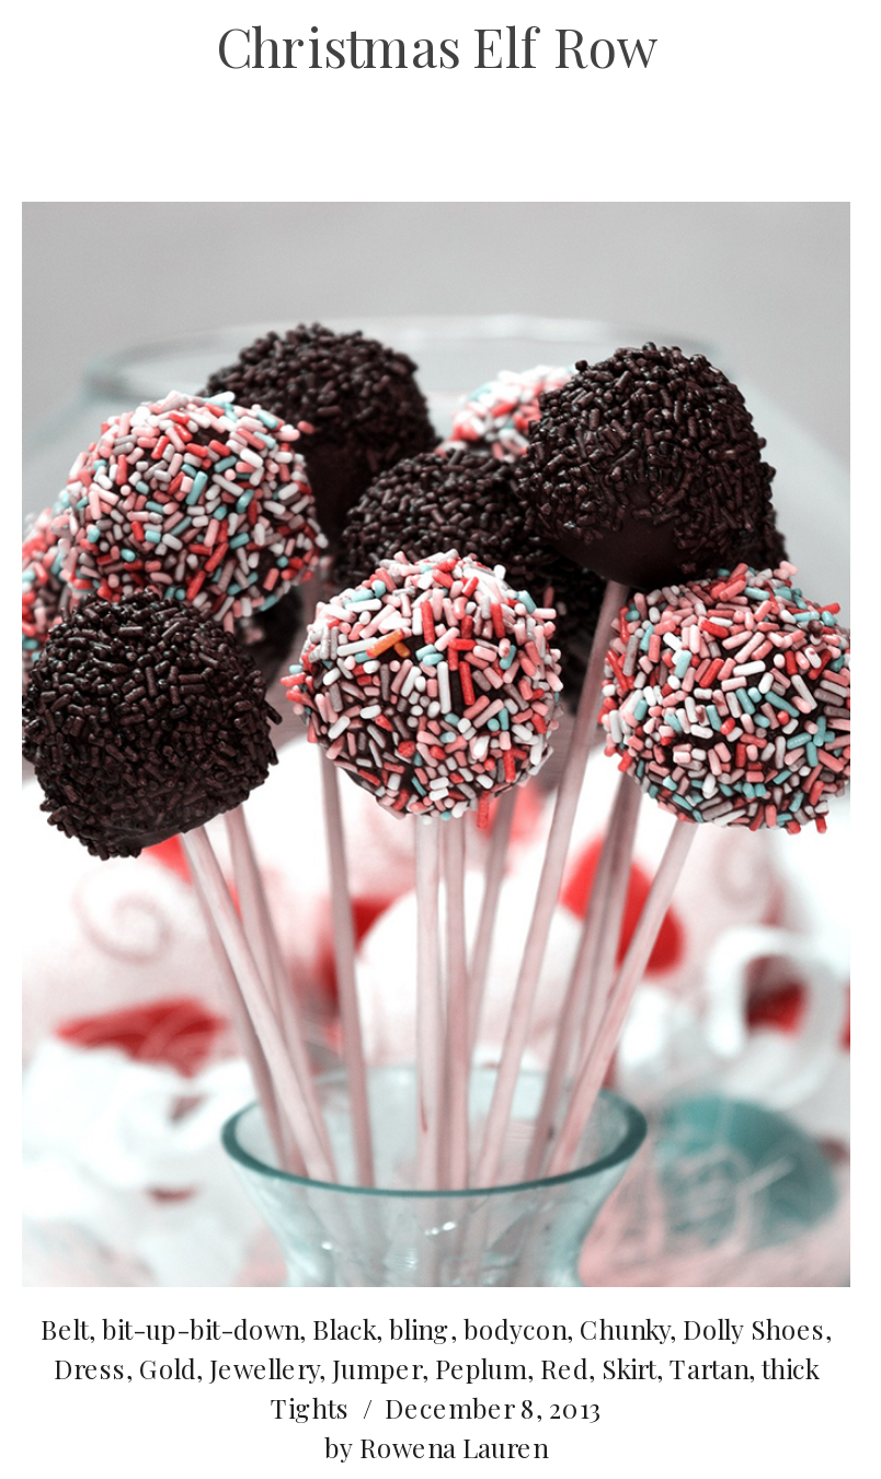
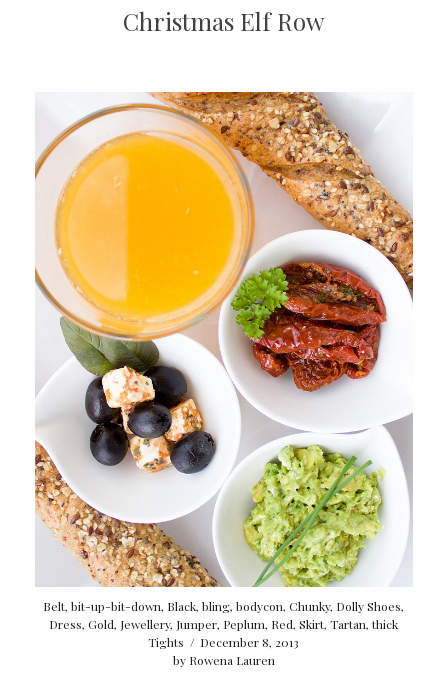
- [image]
+ [image]
